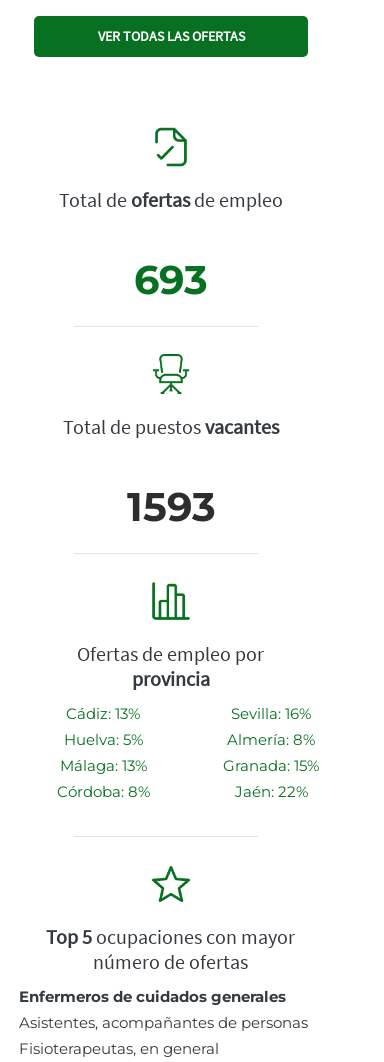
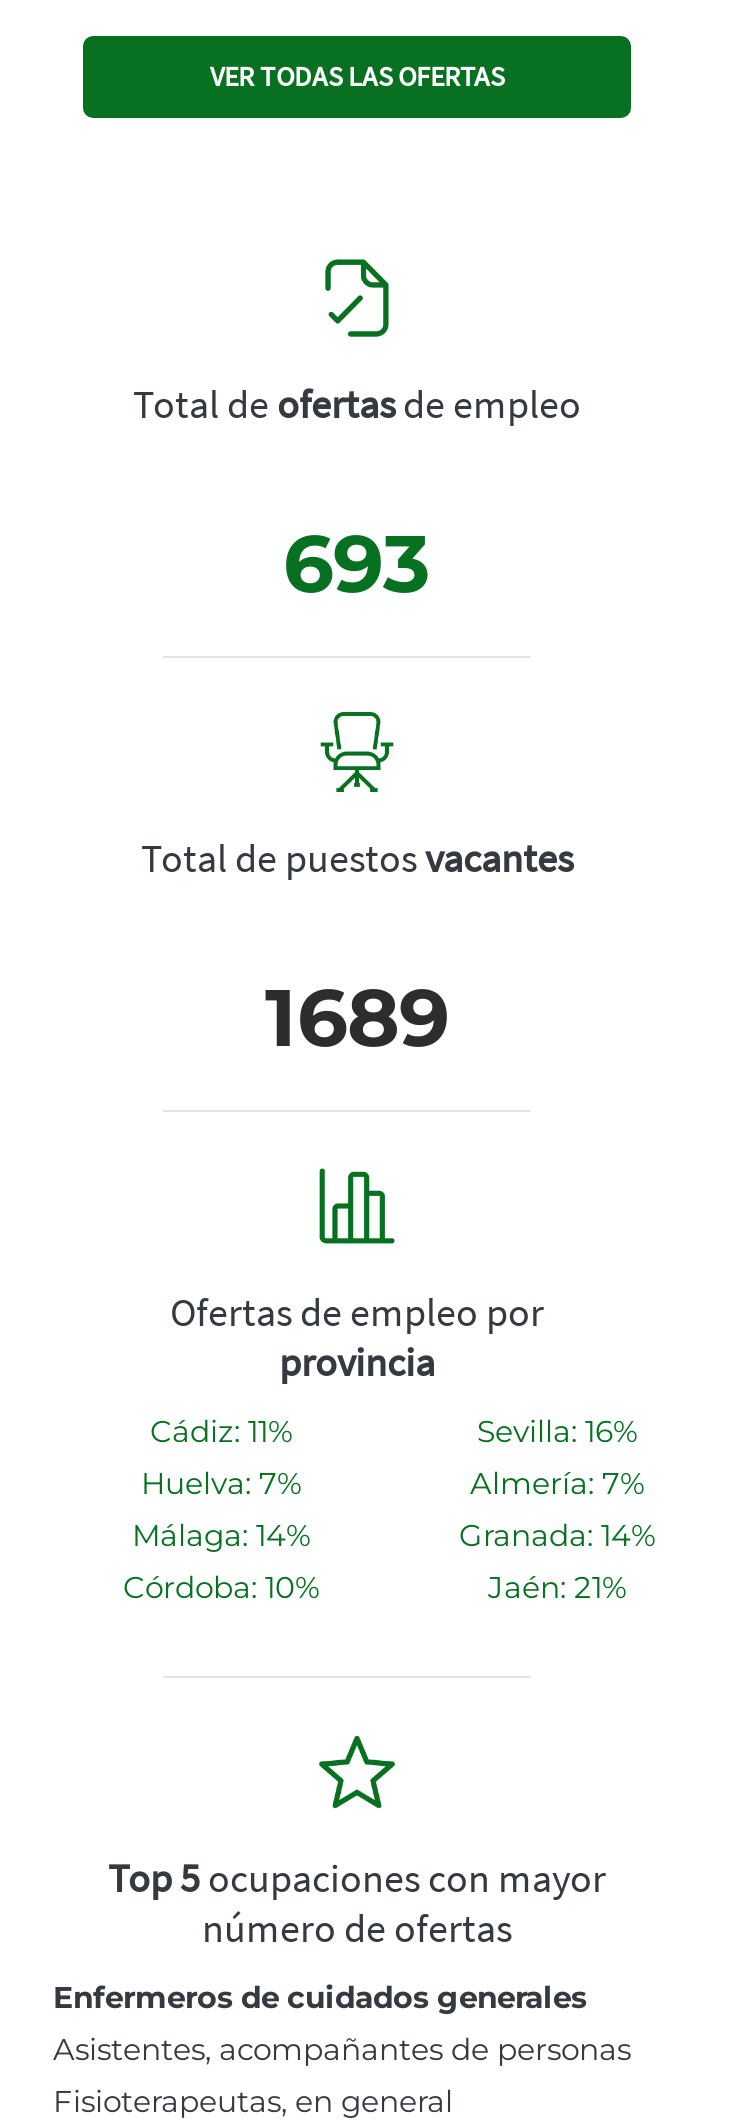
- 1593
+ 1689

- Cádiz: 13%
+ Cádiz: 11%

- Huelva: 5%
+ Huelva: 7%

- Almería: 8%
+ Almería: 7%

- Málaga: 13%
+ Málaga: 14%

- Granada: 15%
+ Granada: 14%

- Córdoba: 8%
+ Córdoba: 10%

- Jaén: 22%
+ Jaén: 21%
